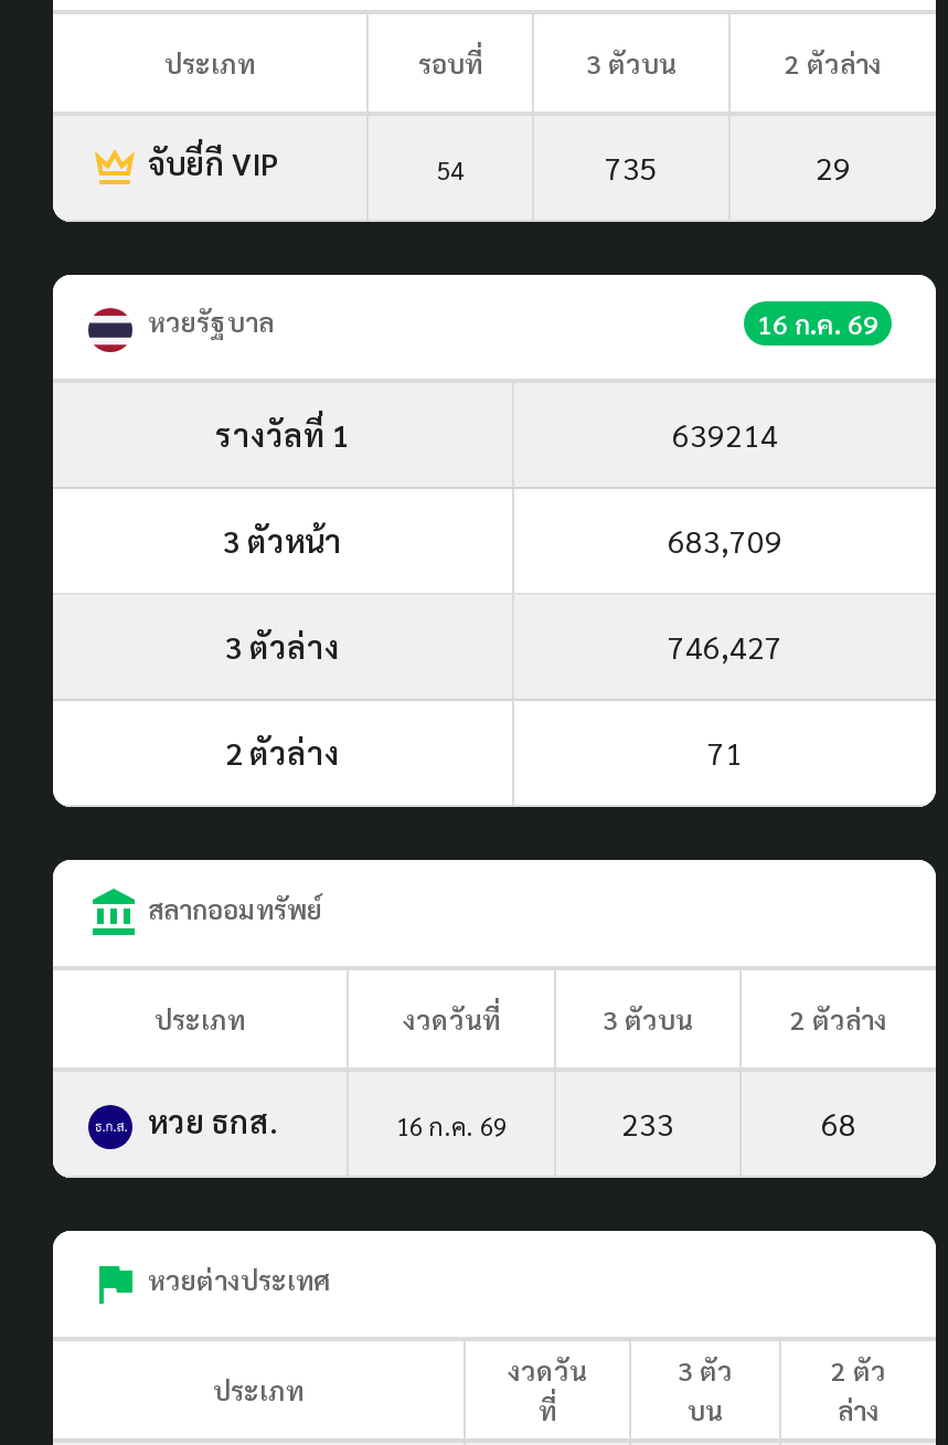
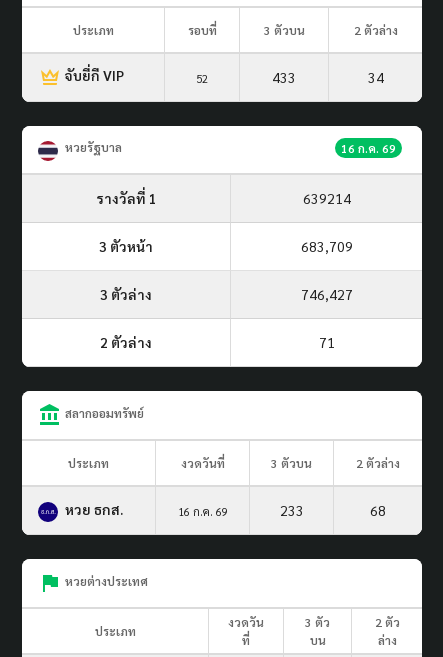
- 54
+ 52

- 735
+ 433

- 29
+ 34
